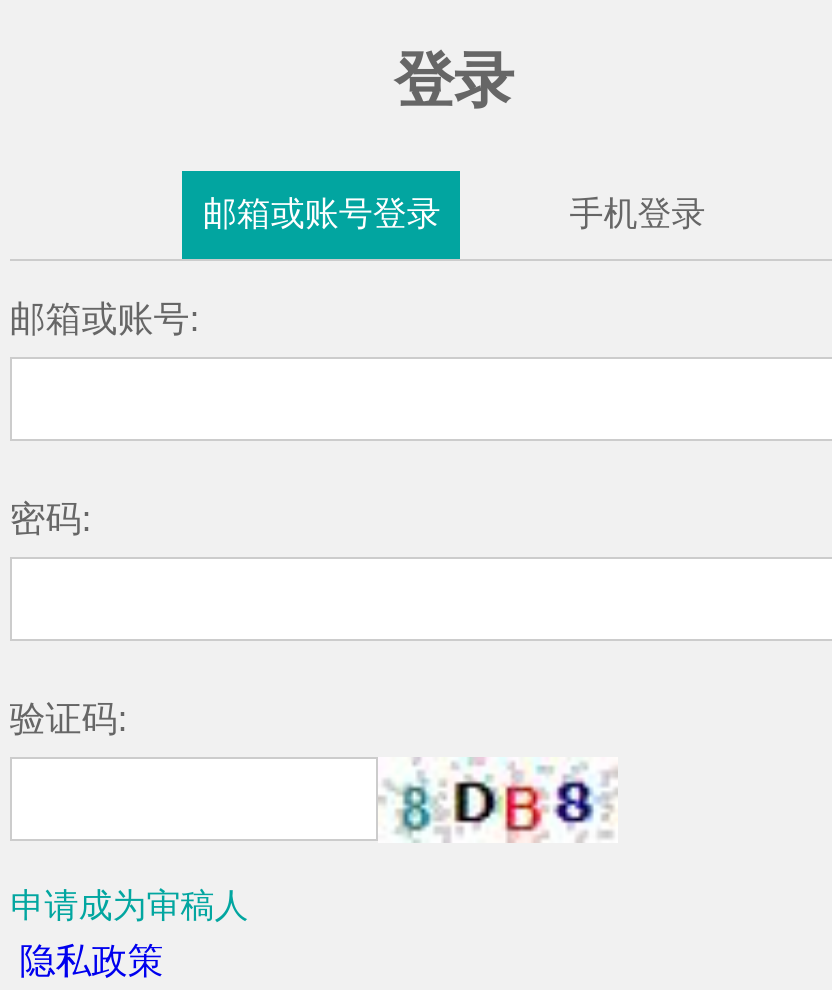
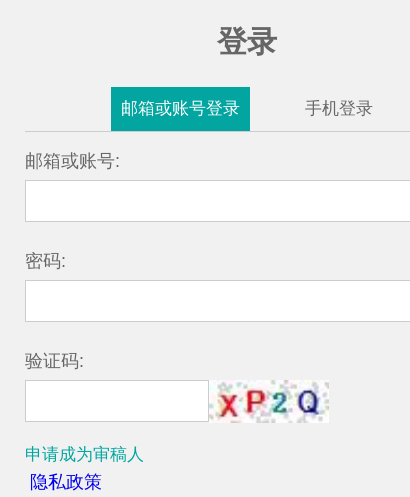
- [image]
+ [image]
